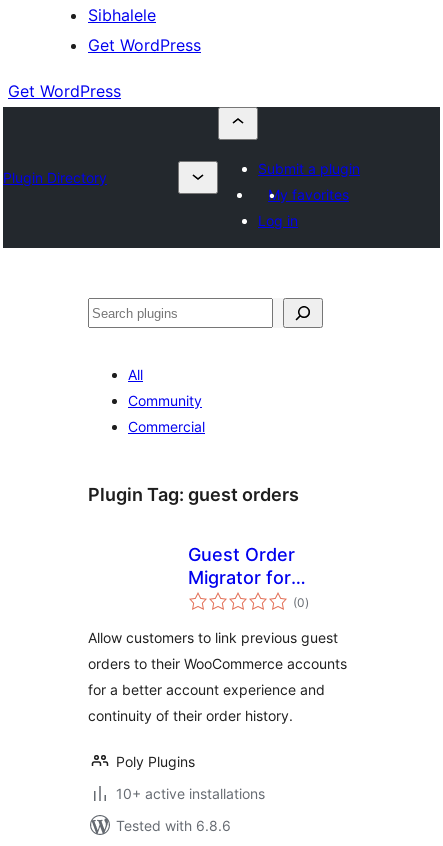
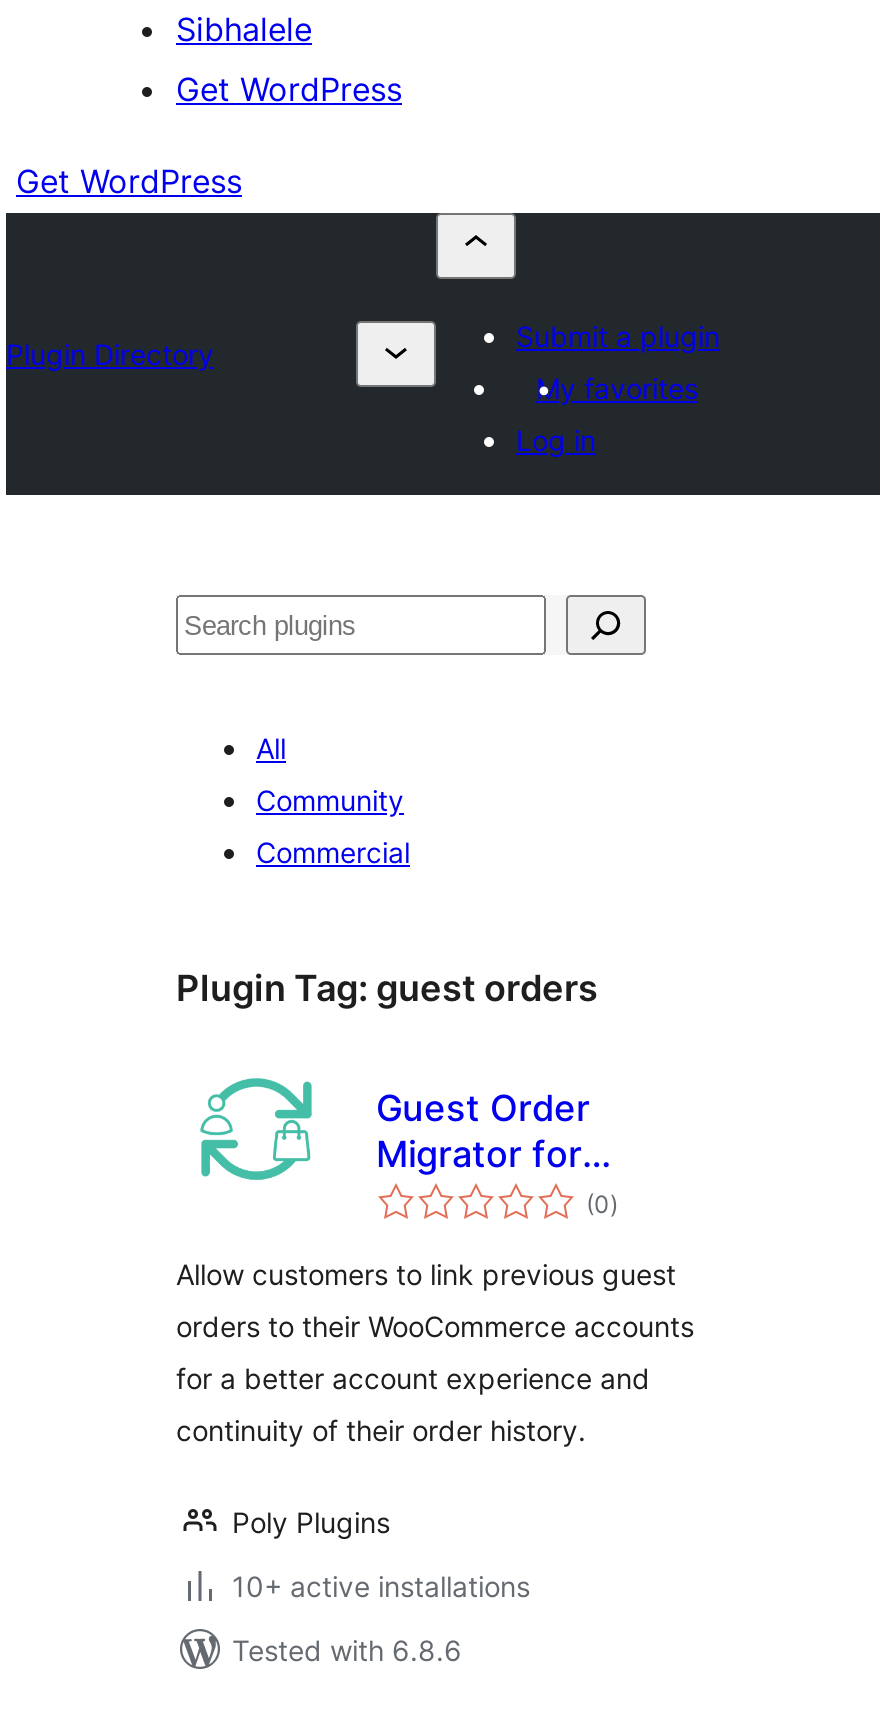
+ [image]
